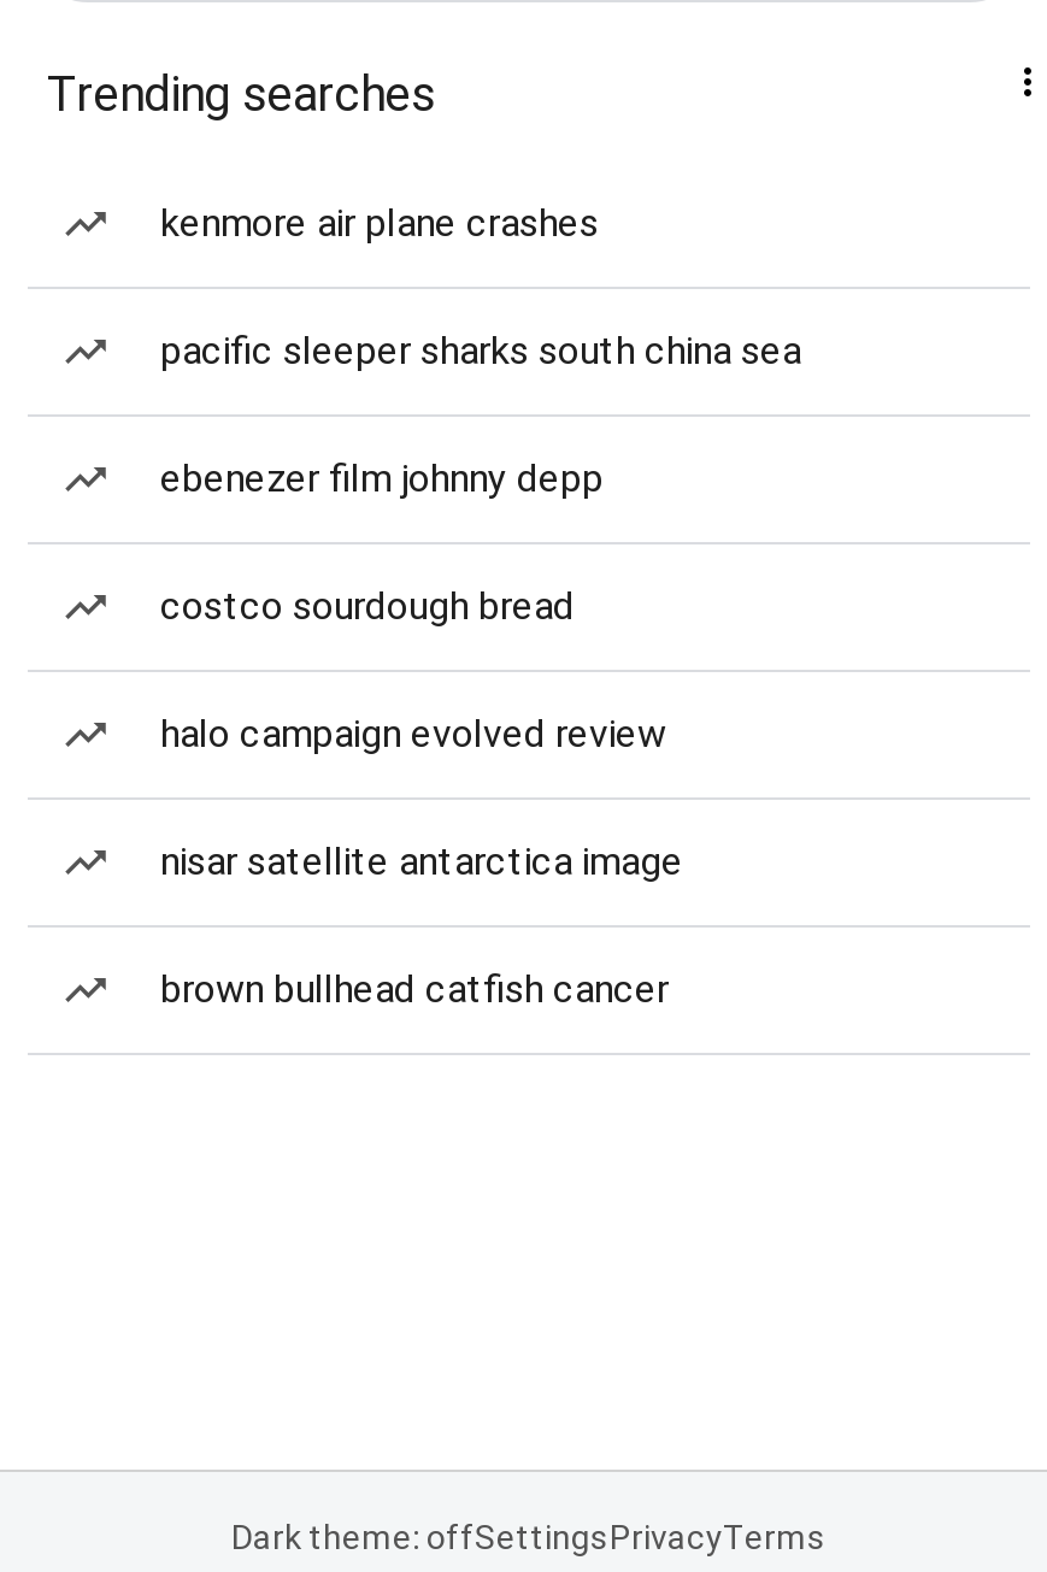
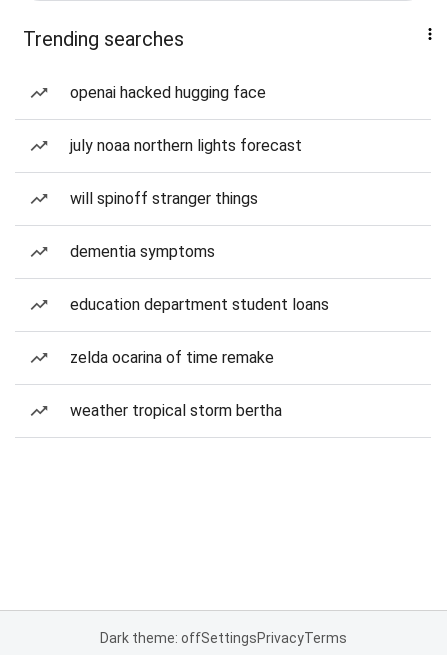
- kenmore air plane crashes
+ openai hacked hugging face

- pacific sleeper sharks south china sea
+ july noaa northern lights forecast

- ebenezer film johnny depp
+ will spinoff stranger things

- costco sourdough bread
+ dementia symptoms

- halo campaign evolved review
+ education department student loans

- nisar satellite antarctica image
+ zelda ocarina of time remake

- brown bullhead catfish cancer
+ weather tropical storm bertha
